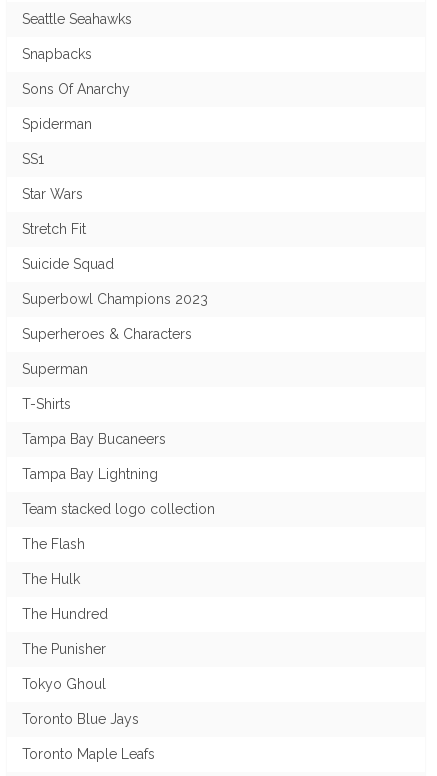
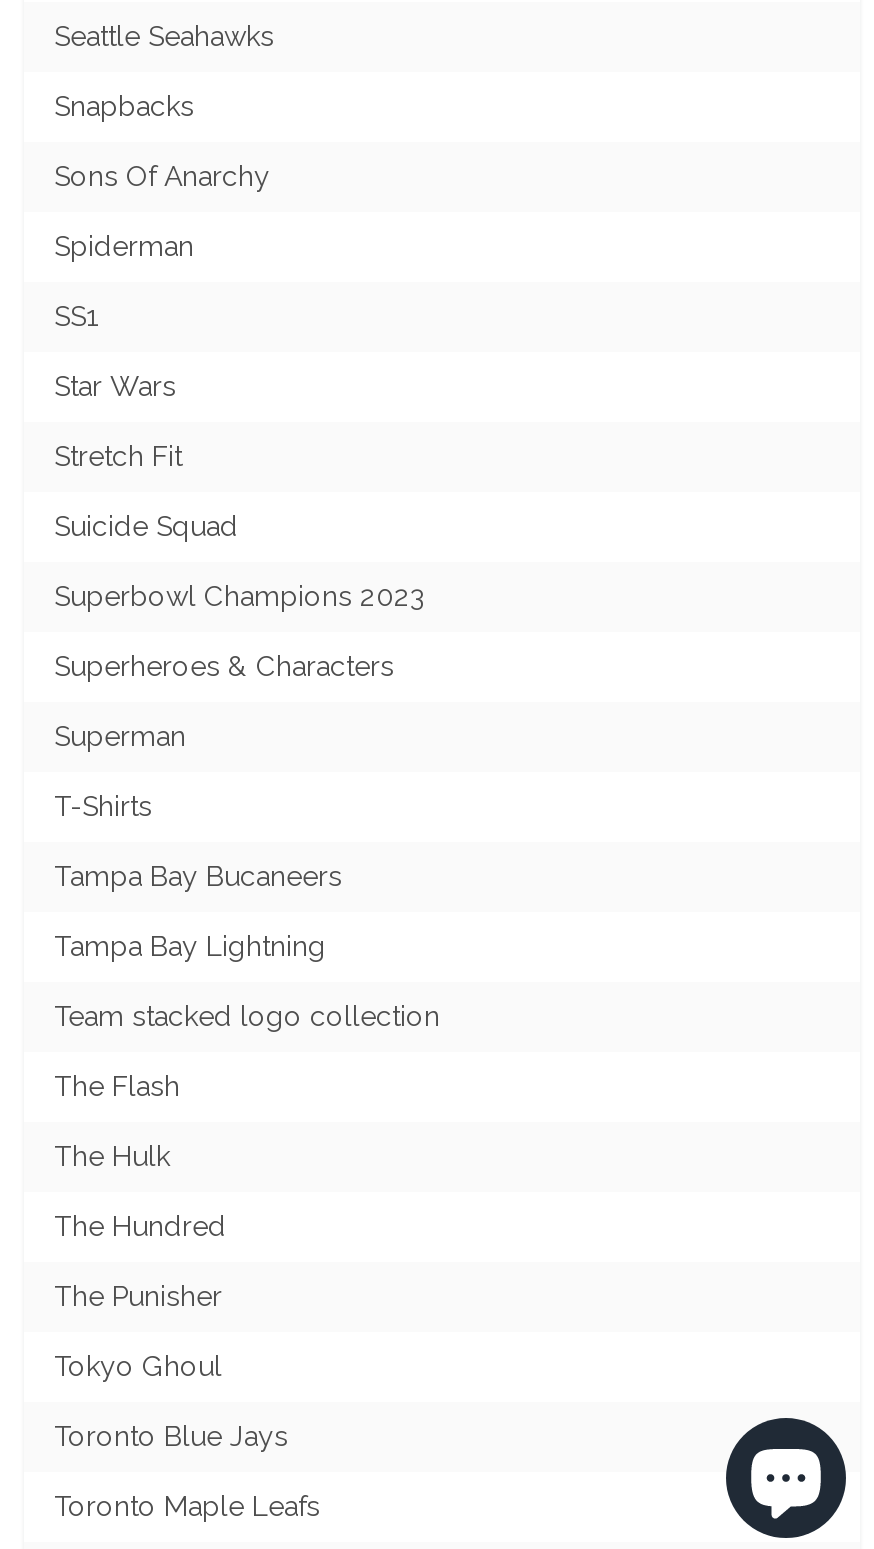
+ [image]
